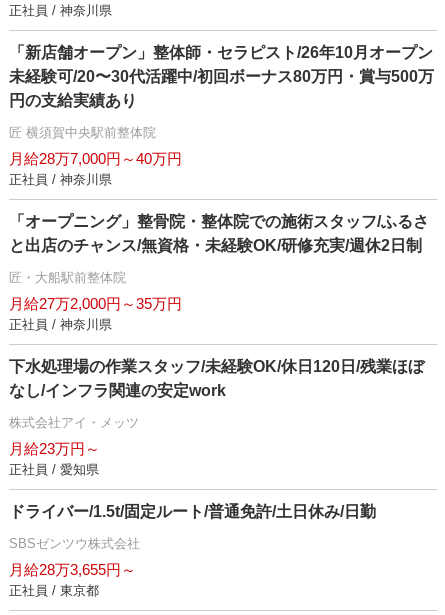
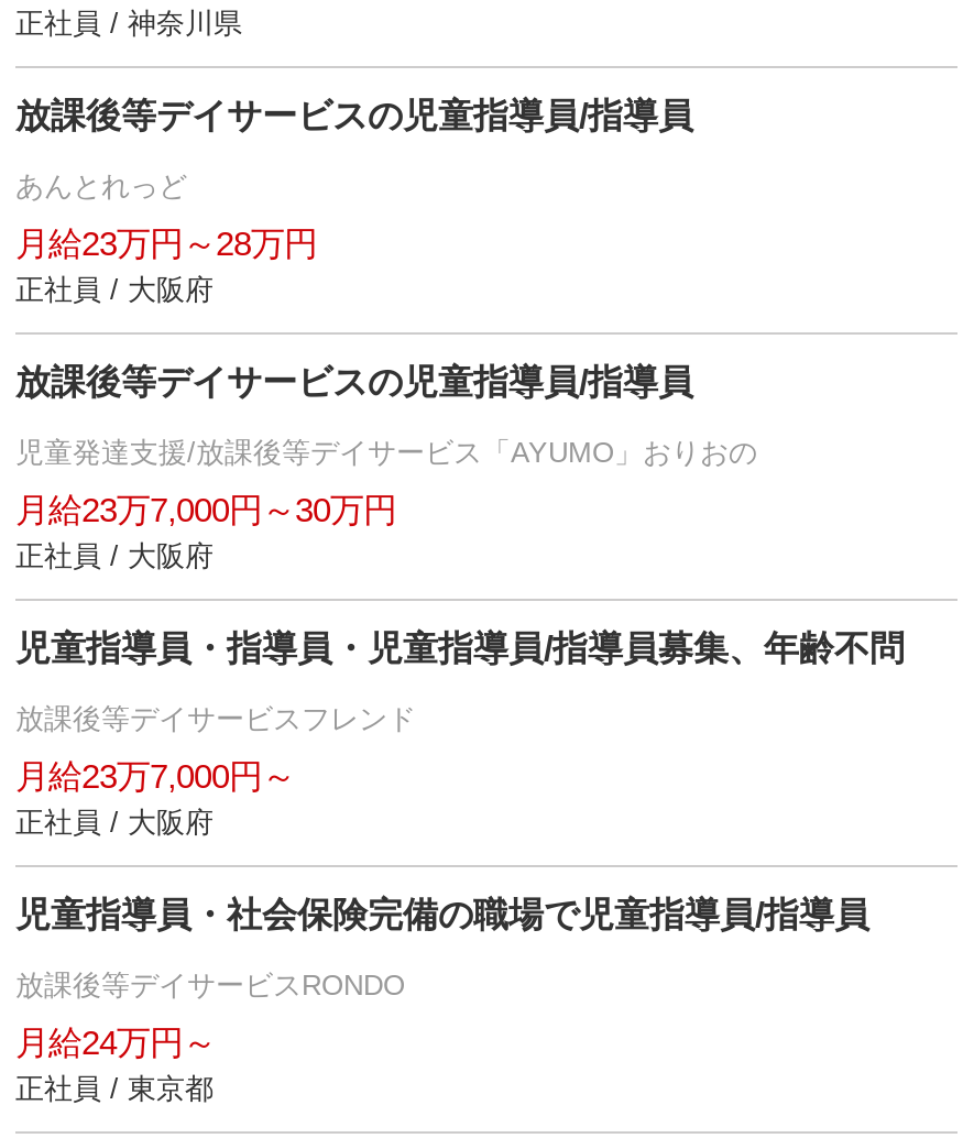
- 「新店舗オープン」整体師・セラピスト/26年10月オープン
- 未経験可/20〜30代活躍中/初回ボーナス80万円・賞与500万
- 円の支給実績あり
+ 放課後等デイサービスの児童指導員/指導員

- 匠 横須賀中央駅前整体院
+ あんとれっど

- 月給28万7,000円～40万円
- 正社員 / 神奈川県
+ 月給23万円～28万円
+ 正社員 / 大阪府

- 「オープニング」整骨院・整体院での施術スタッフ/ふるさ
- と出店のチャンス/無資格・未経験OK/研修充実/週休2日制
+ 放課後等デイサービスの児童指導員/指導員

- 匠・大船駅前整体院
+ 児童発達支援/放課後等デイサービス「AYUMO」おりおの

- 月給27万2,000円～35万円
- 正社員 / 神奈川県
+ 月給23万7,000円～30万円
+ 正社員 / 大阪府

- 下水処理場の作業スタッフ/未経験OK/休日120日/残業ほぼ
- なし/インフラ関連の安定work
+ 児童指導員・指導員・児童指導員/指導員募集、年齢不問

- 株式会社アイ・メッツ
+ 放課後等デイサービスフレンド

- 月給23万円～
- 正社員 / 愛知県
+ 月給23万7,000円～
+ 正社員 / 大阪府

- ドライバー/1.5t/固定ルート/普通免許/土日休み/日勤
+ 児童指導員・社会保険完備の職場で児童指導員/指導員

- SBSゼンツウ株式会社
+ 放課後等デイサービスRONDO

- 月給28万3,655円～
+ 月給24万円～
